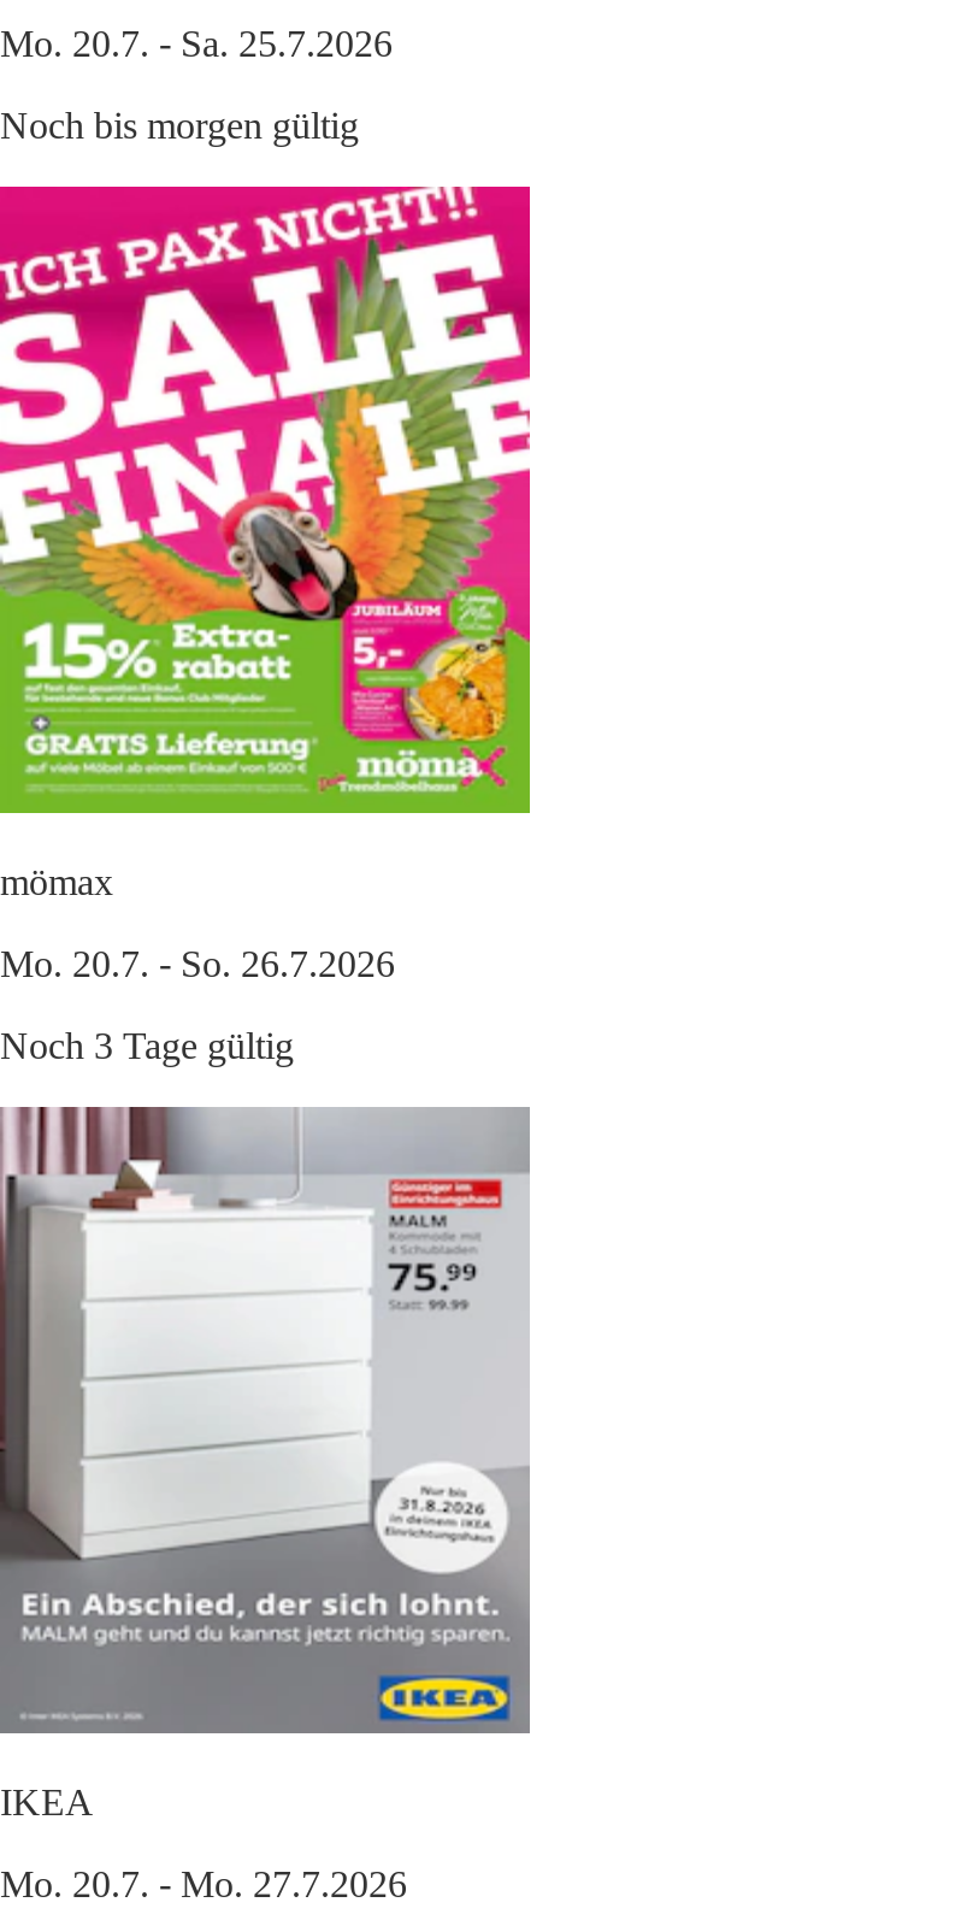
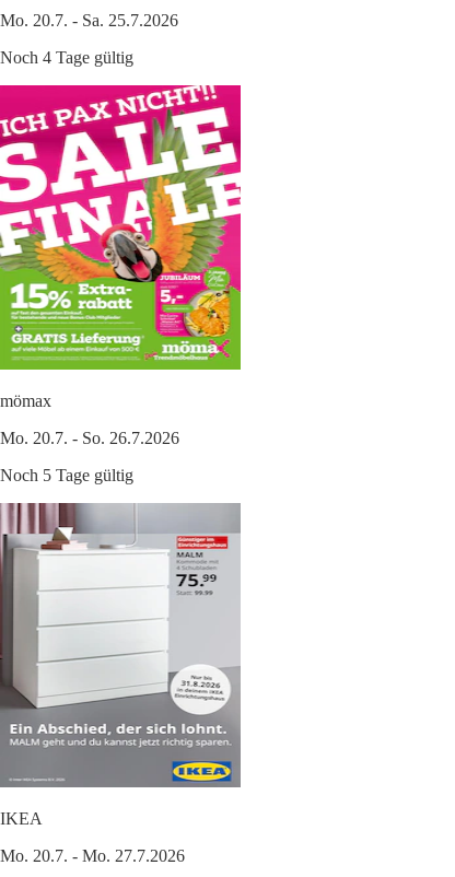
- Noch bis morgen gültig
+ Noch 4 Tage gültig

- Noch 3 Tage gültig
+ Noch 5 Tage gültig
